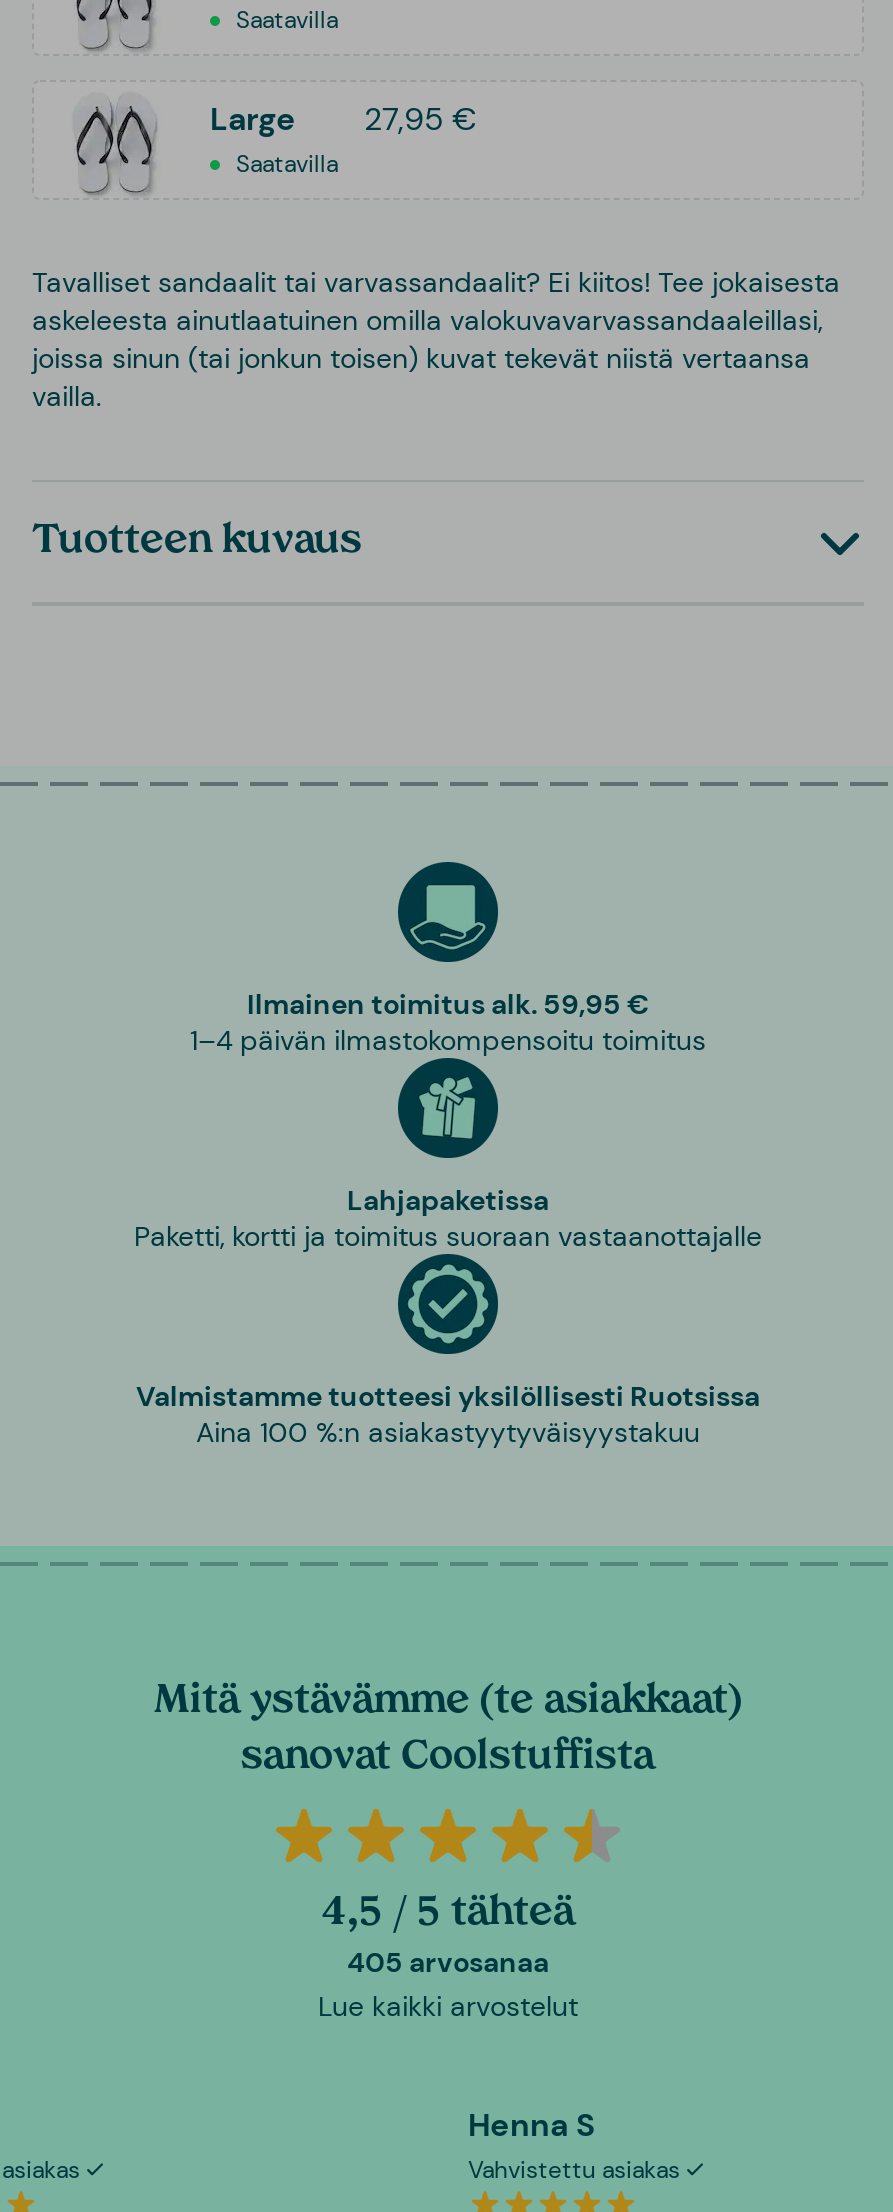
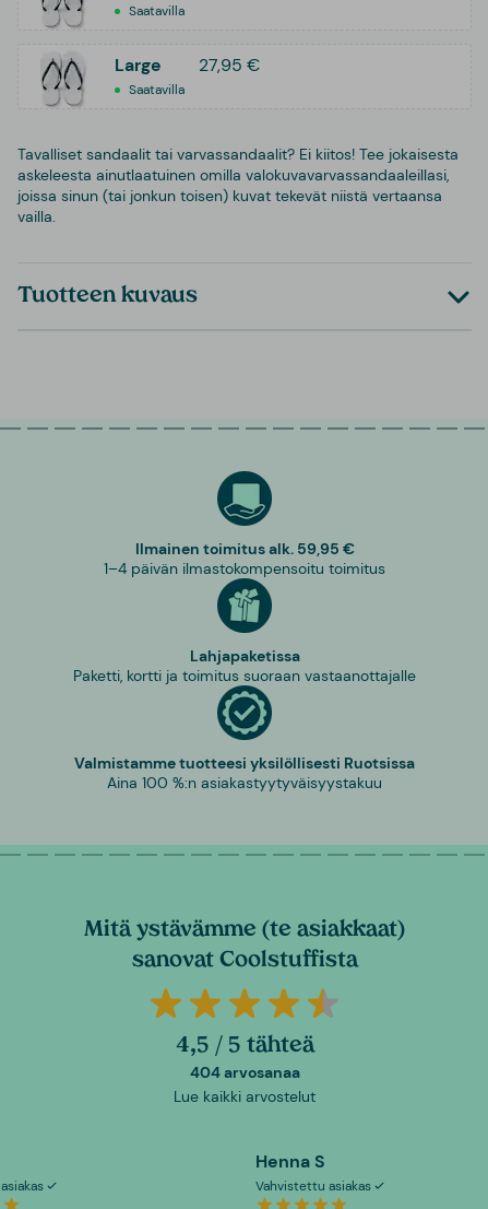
- 405 arvosanaa
+ 404 arvosanaa
